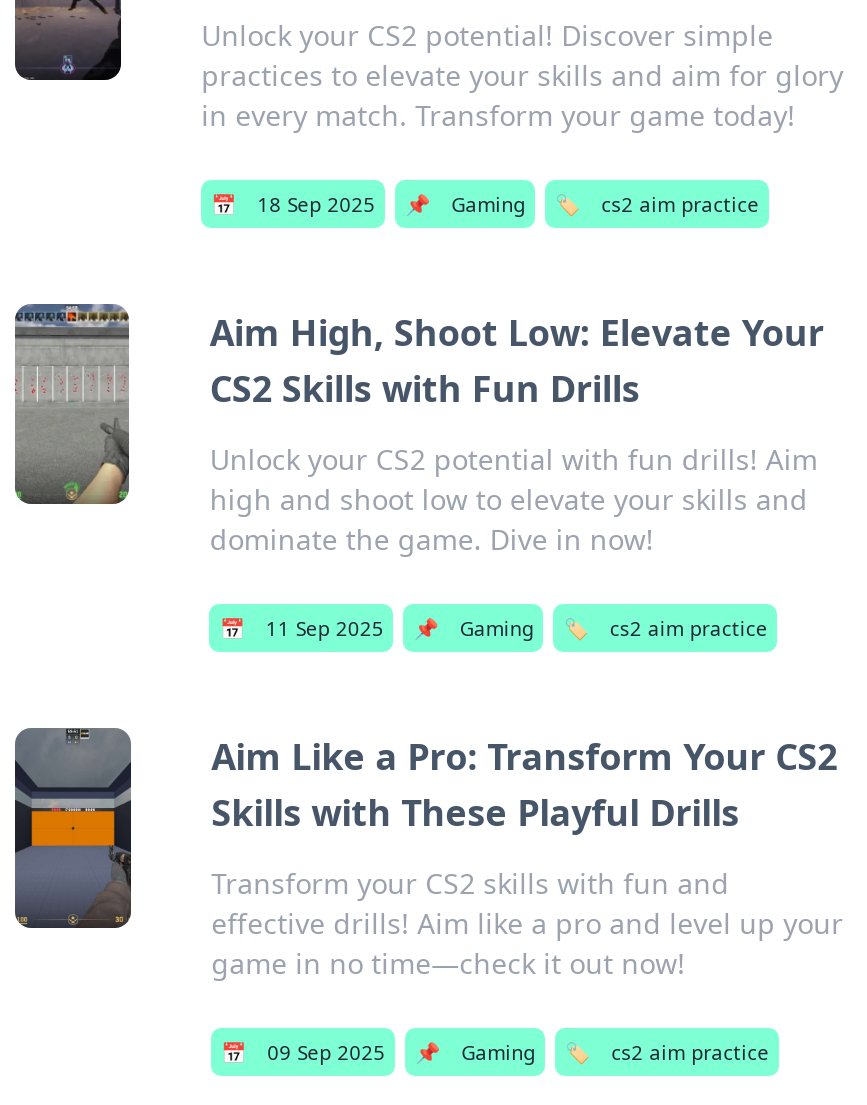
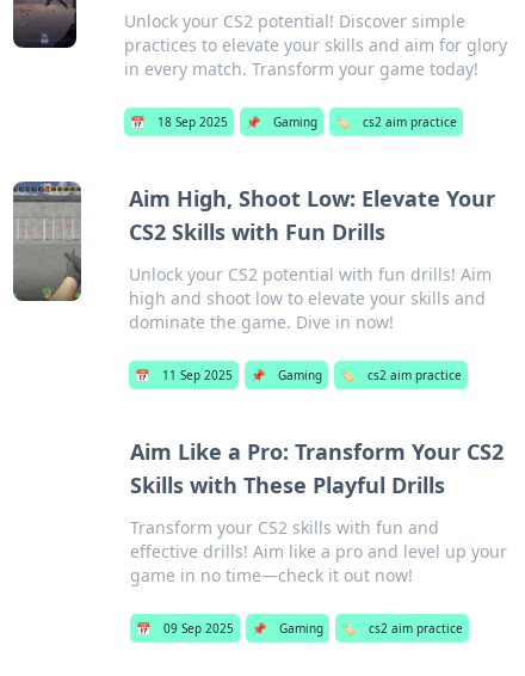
- [image]
